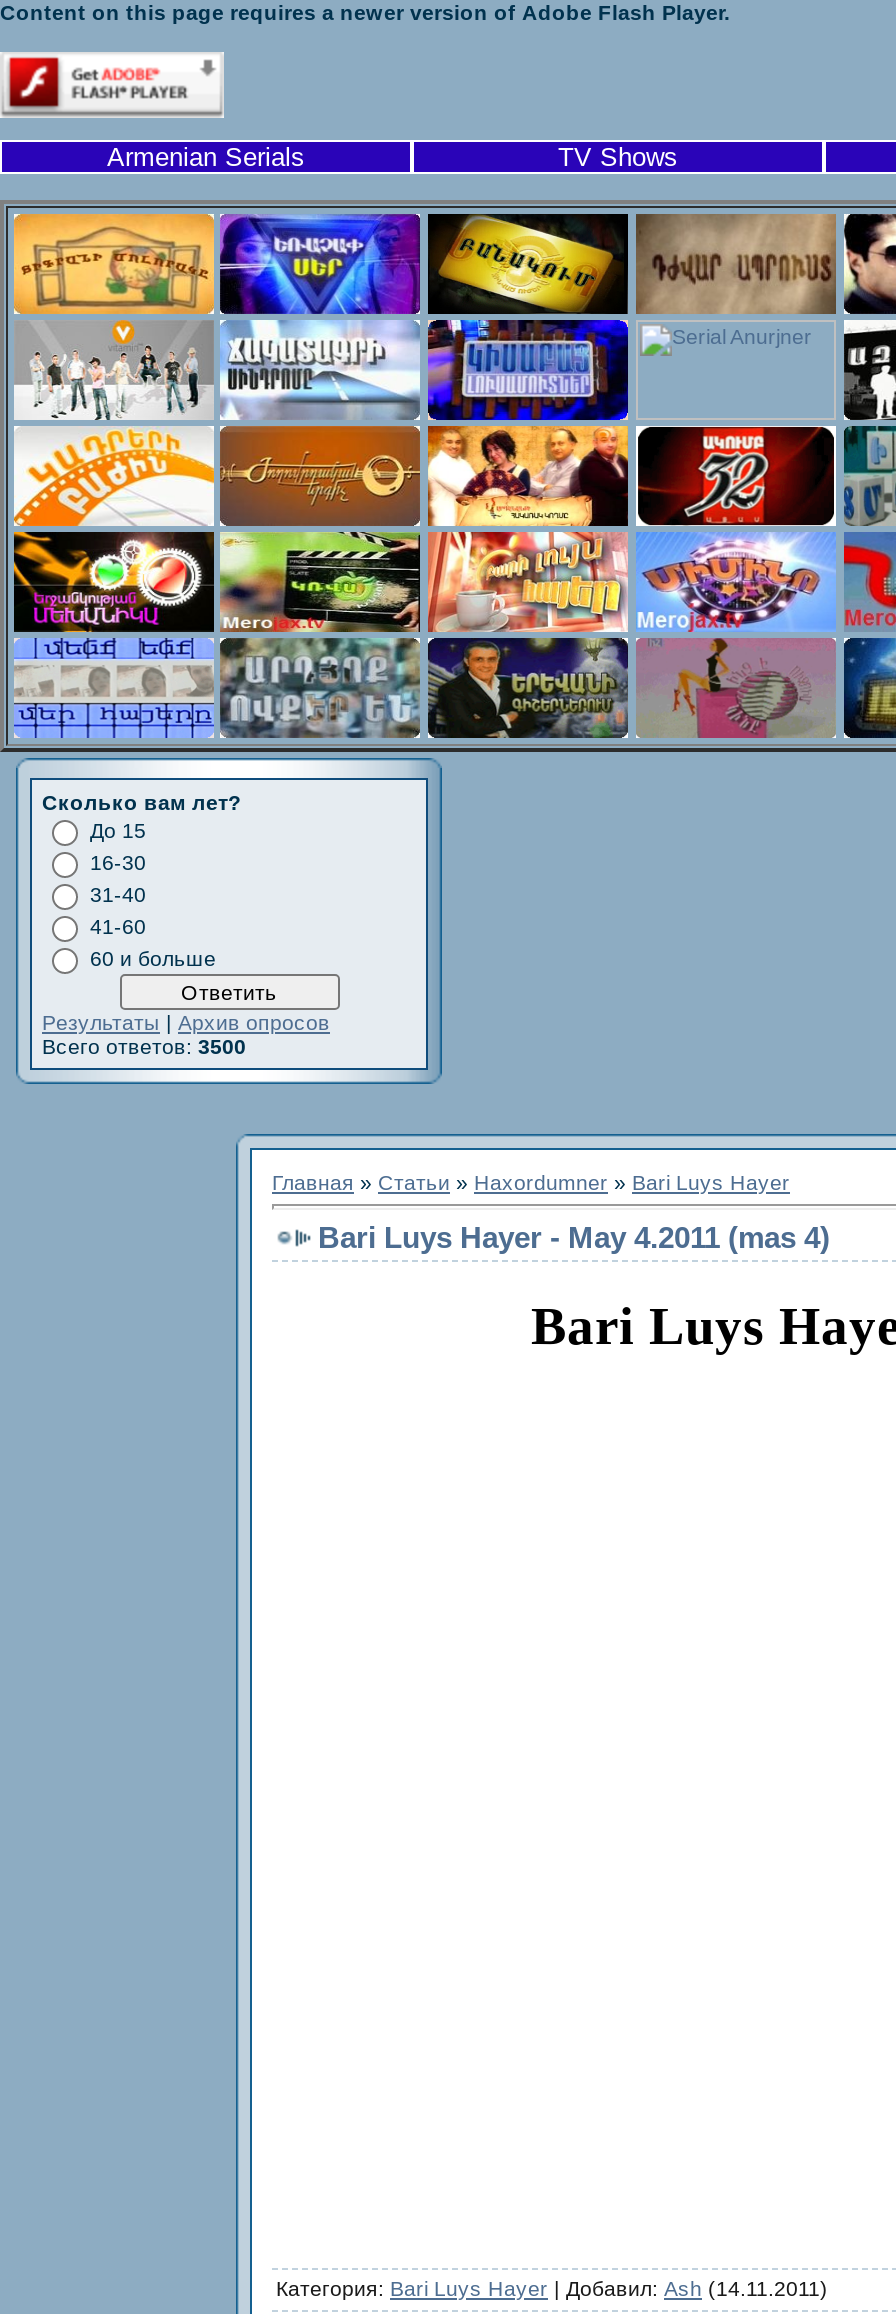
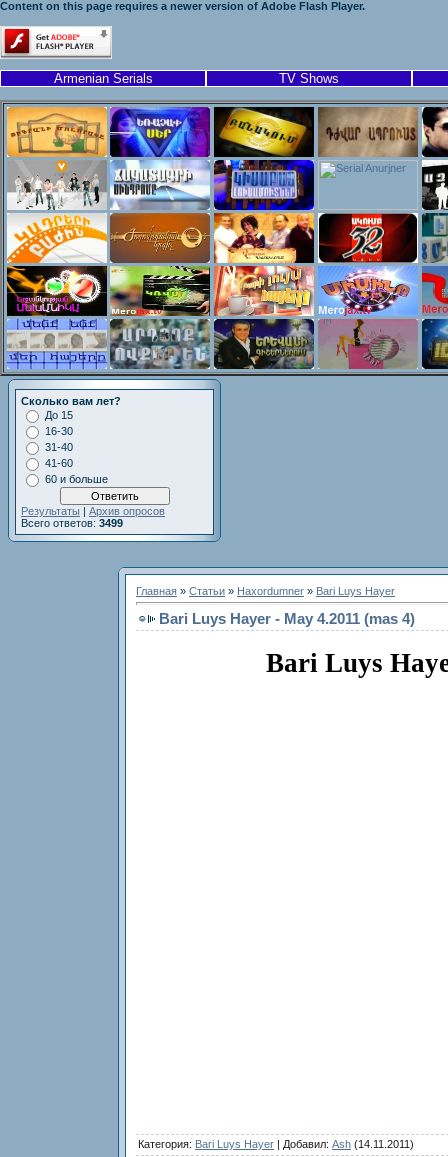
- Всего ответов:3500
+ Всего ответов:3499
